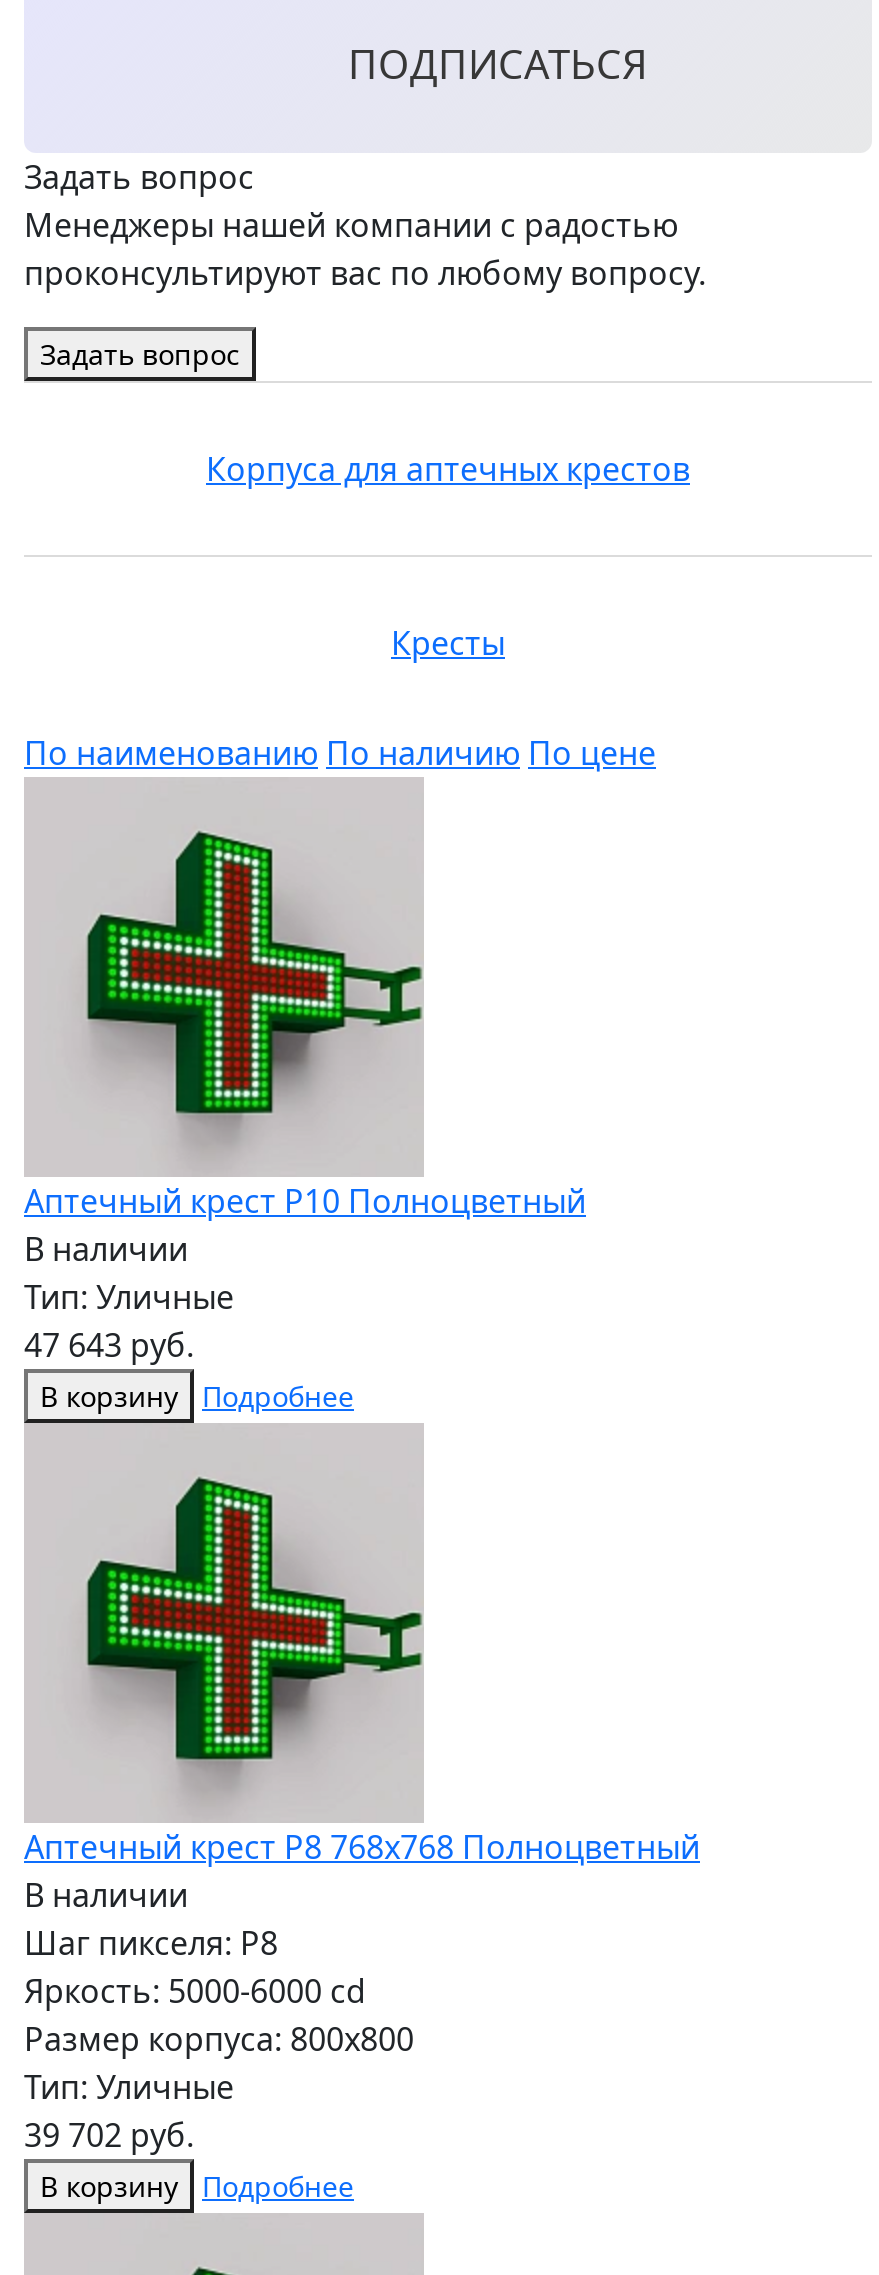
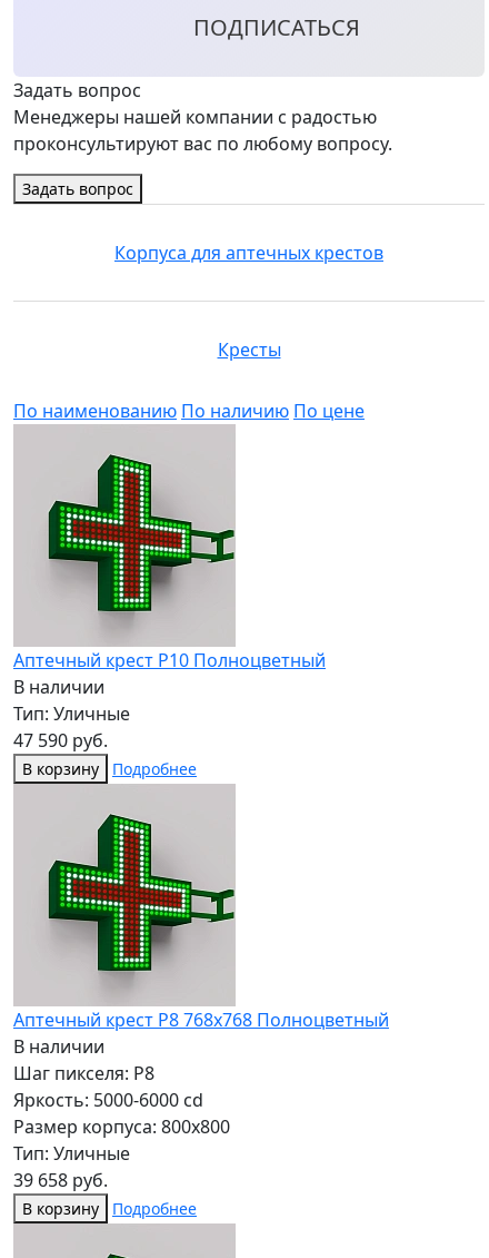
- 47 643 руб.
+ 47 590 руб.

- 39 702 руб.
+ 39 658 руб.
